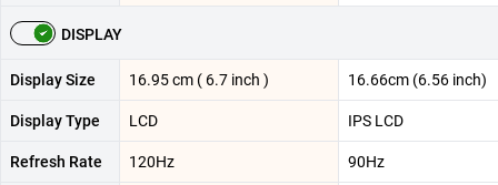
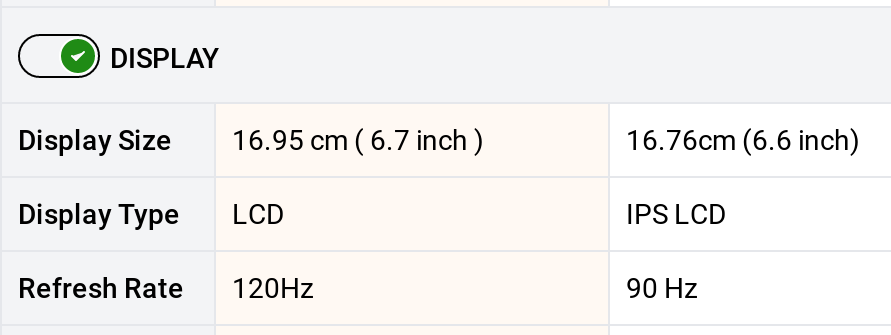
- 16.66cm (6.56 inch)
+ 16.76cm (6.6 inch)

- 90Hz
+ 90 Hz
